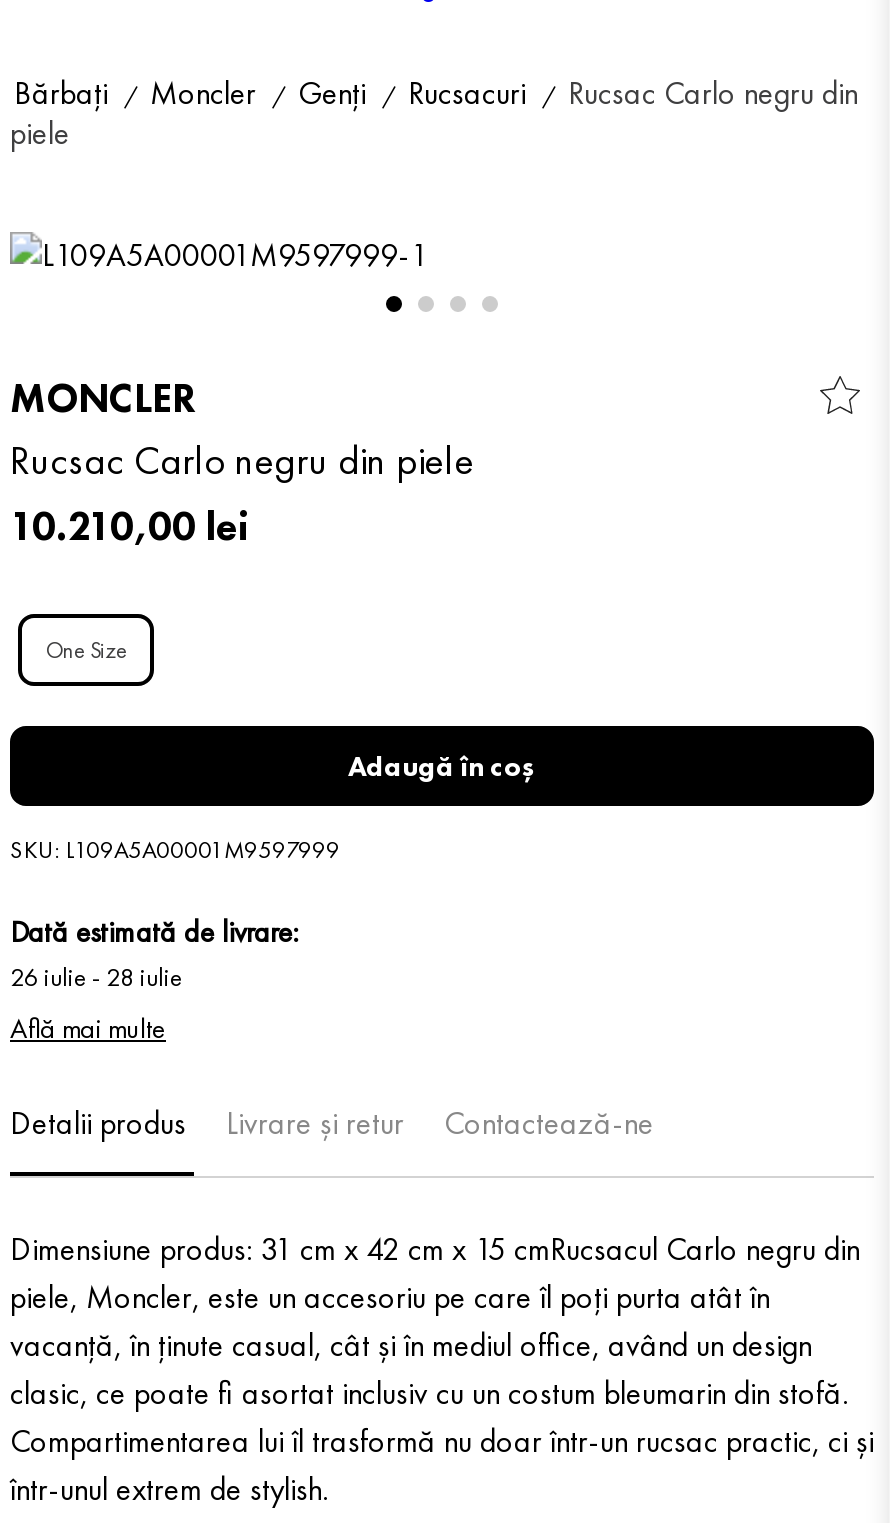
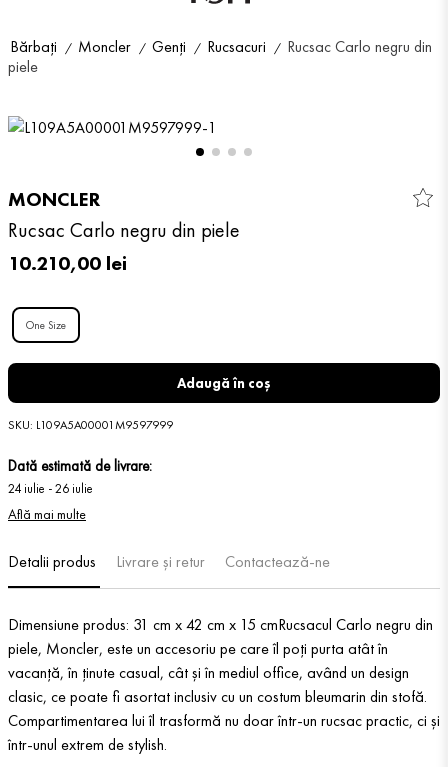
- 26 iulie - 28 iulie
+ 24 iulie - 26 iulie
